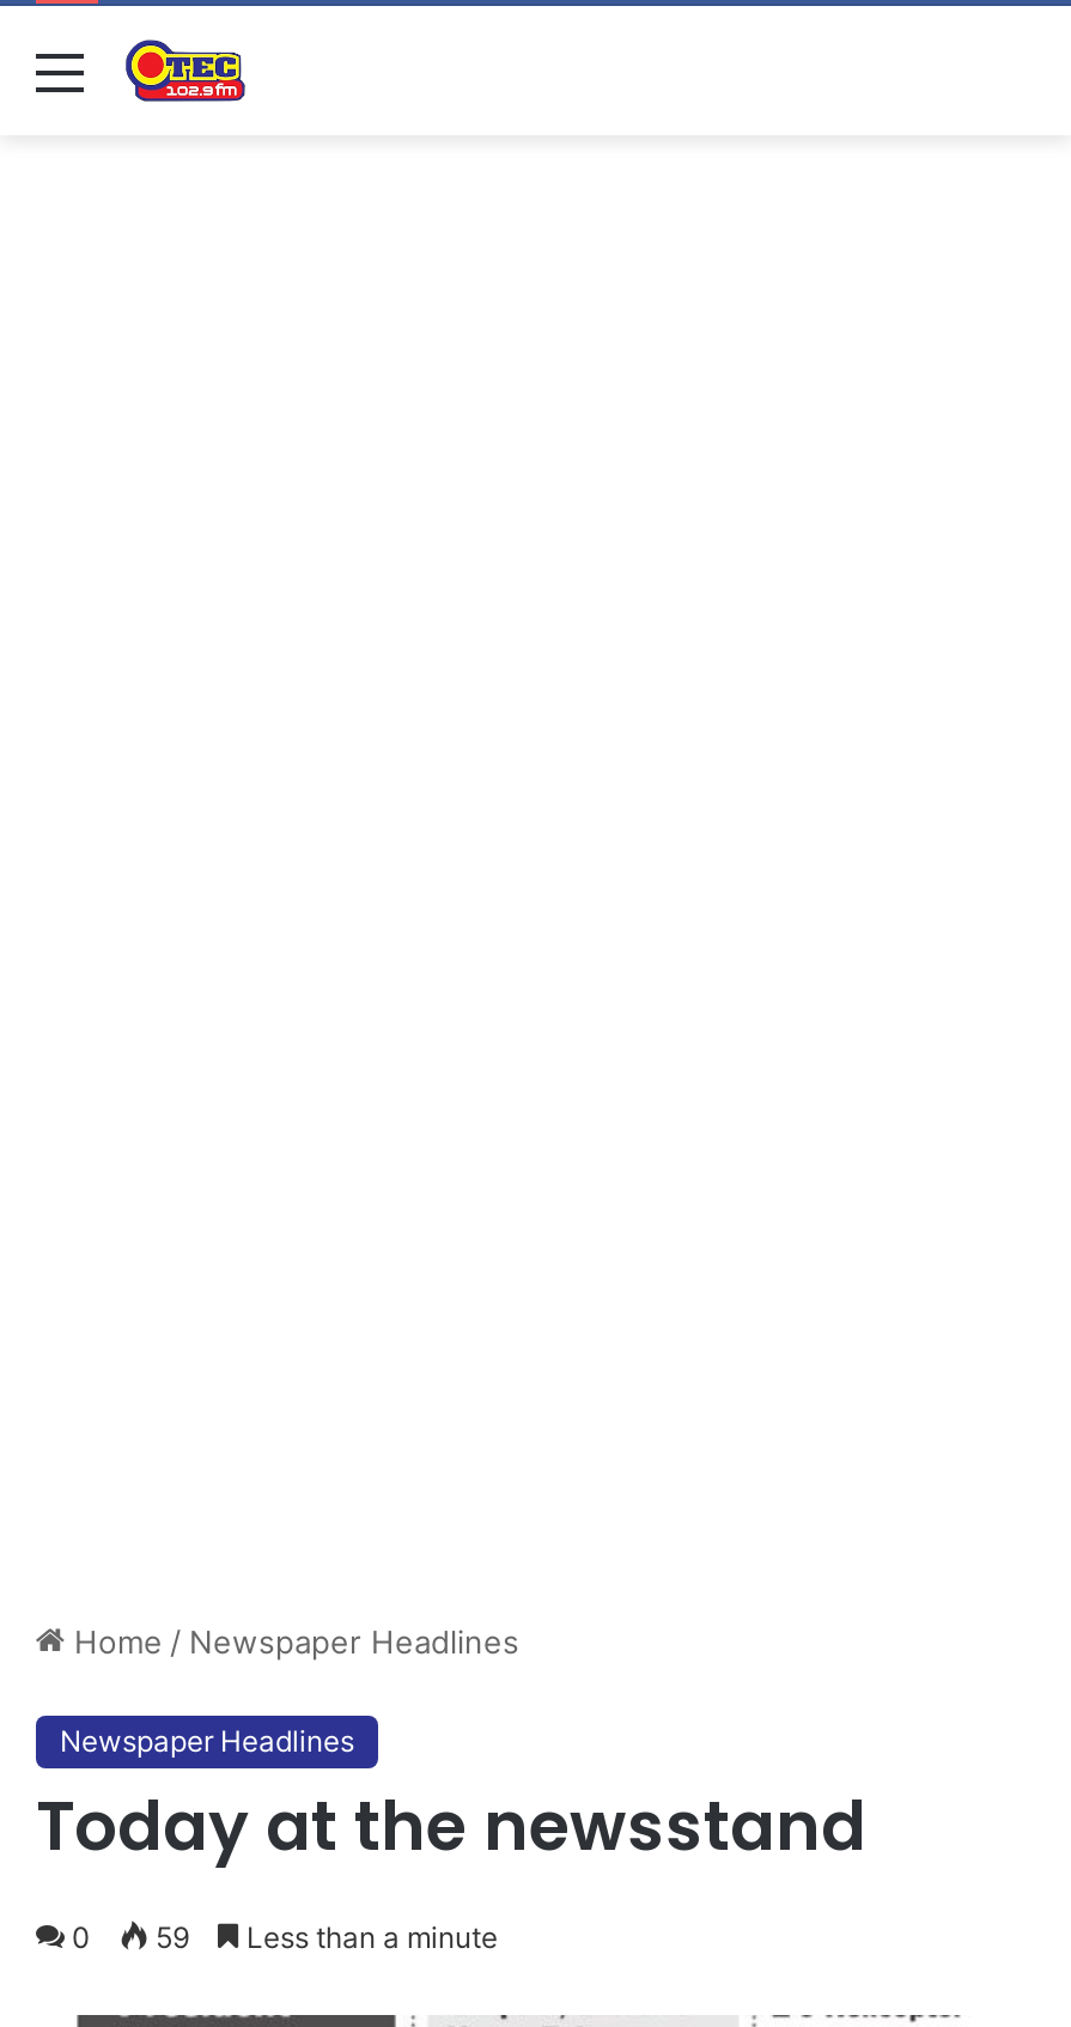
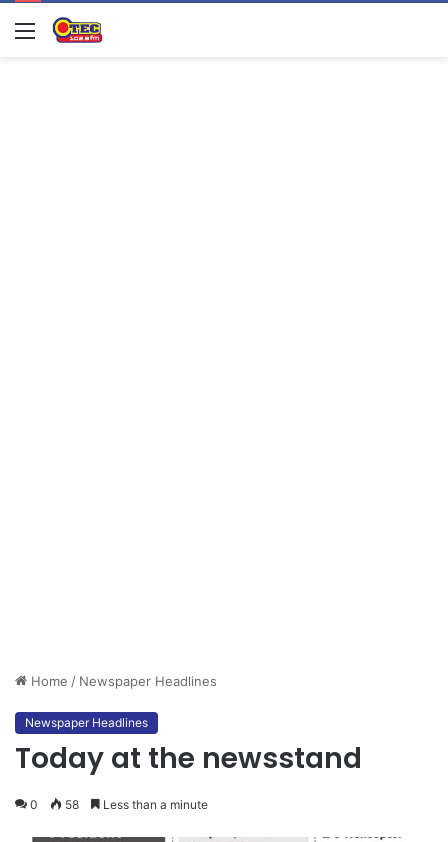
- 0 59 Less than a minute
+ 0 58 Less than a minute
